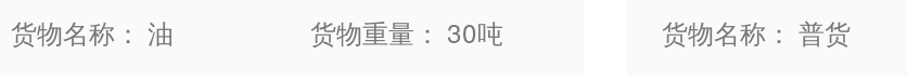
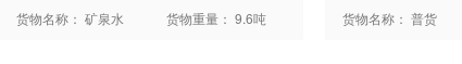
- 货物名称： 油
- 货物重量： 30吨
+ 货物名称： 矿泉水
+ 货物重量： 9.6吨
